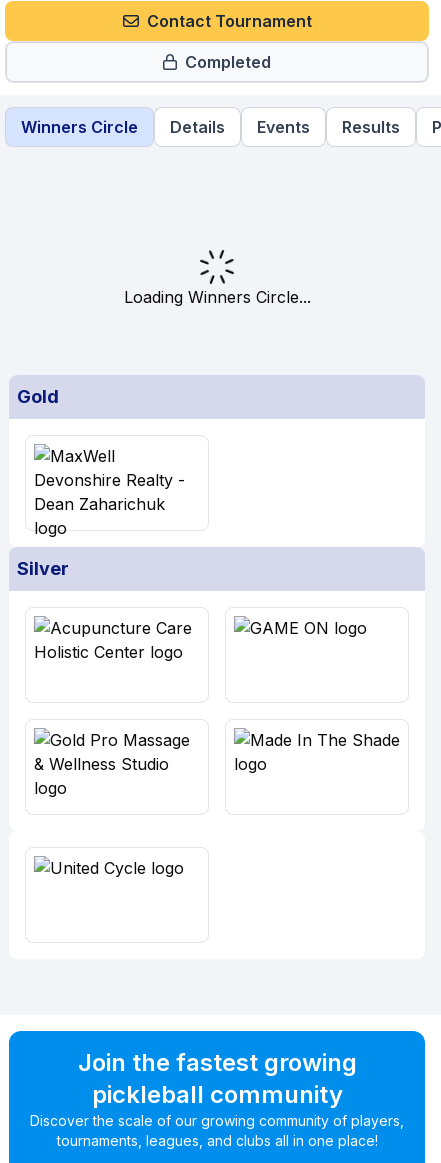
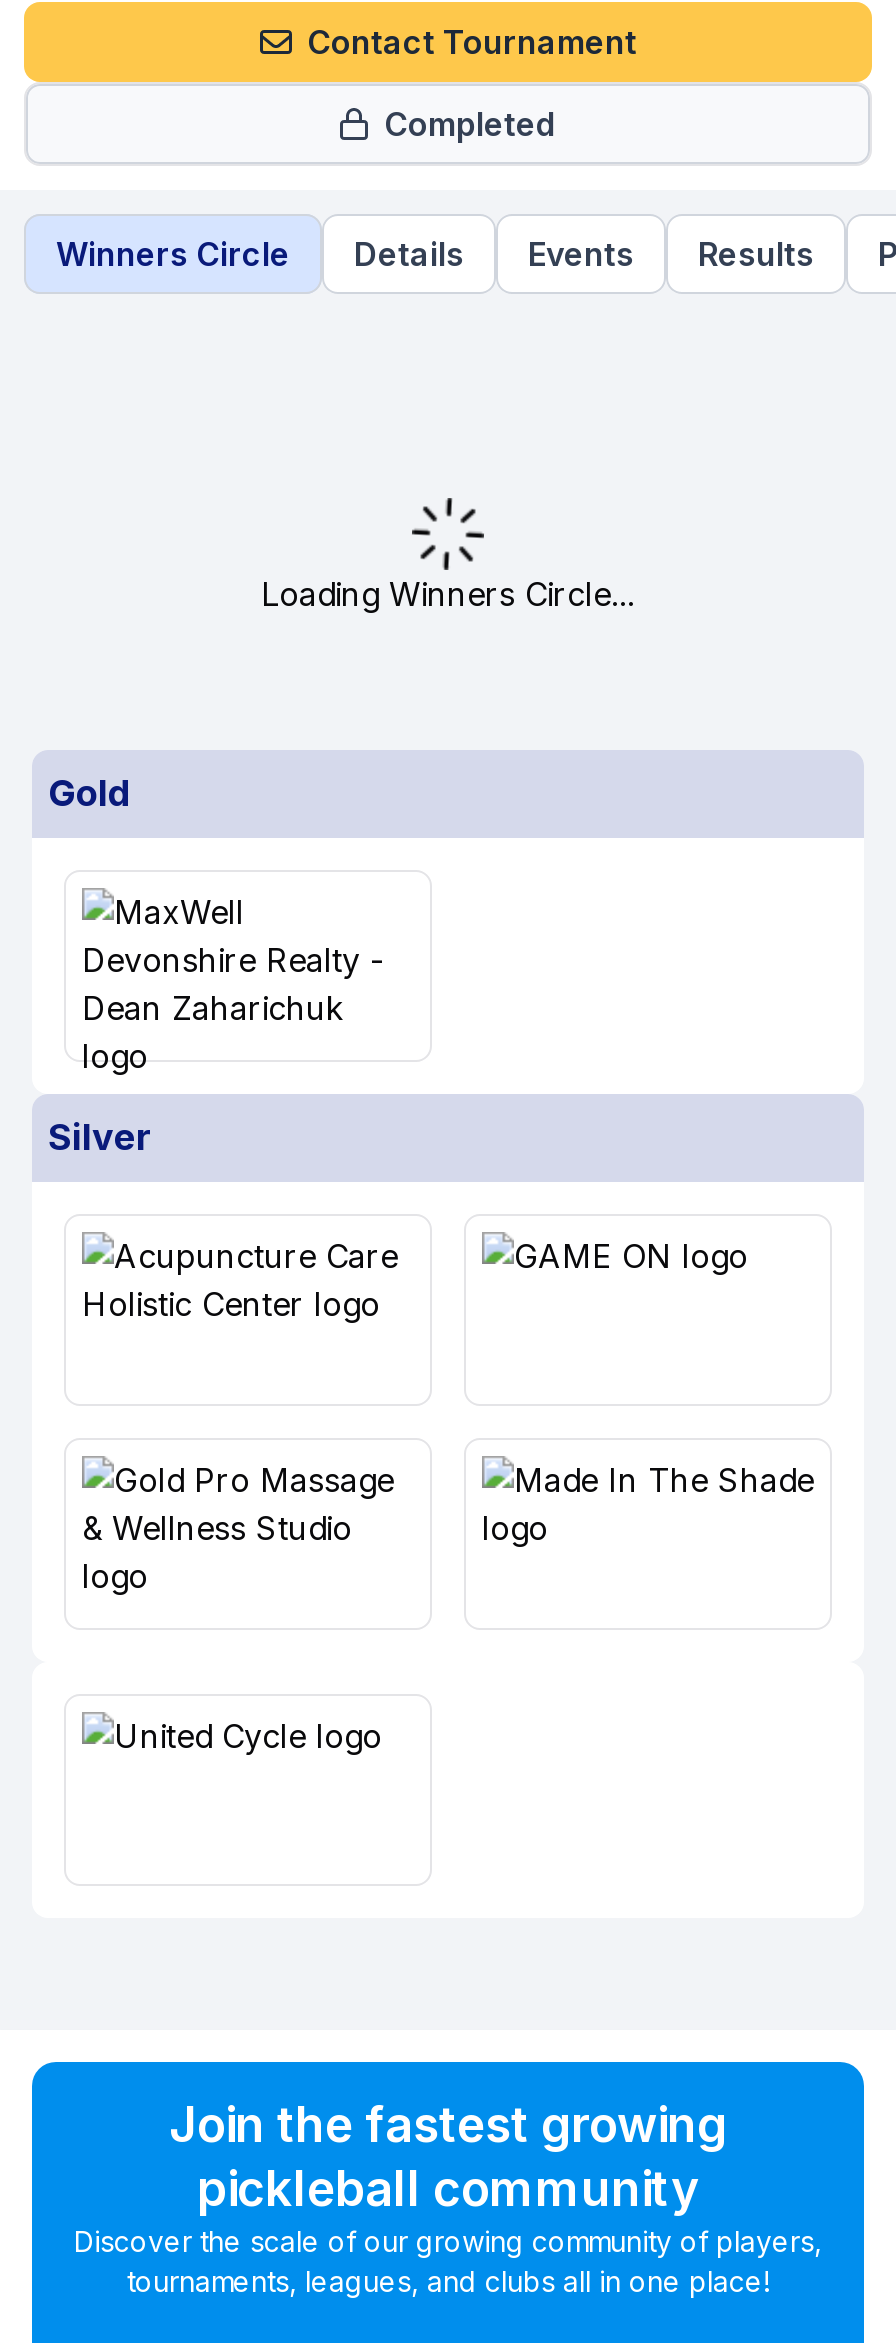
- [image]
+ [image]
